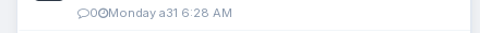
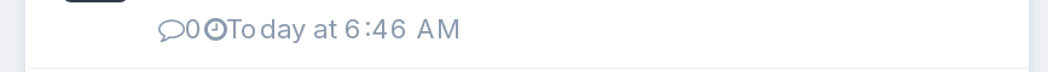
- 0 Monday a31 6:28 AM
+ 0 Today at 6:46 AM
